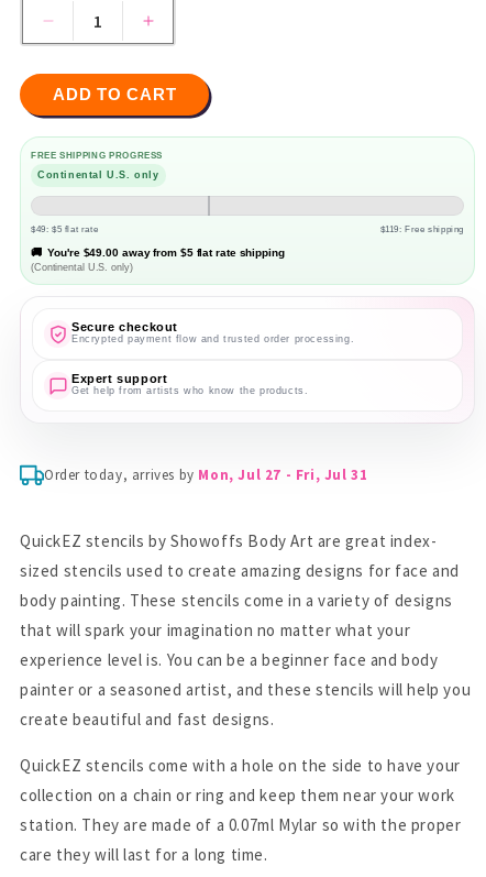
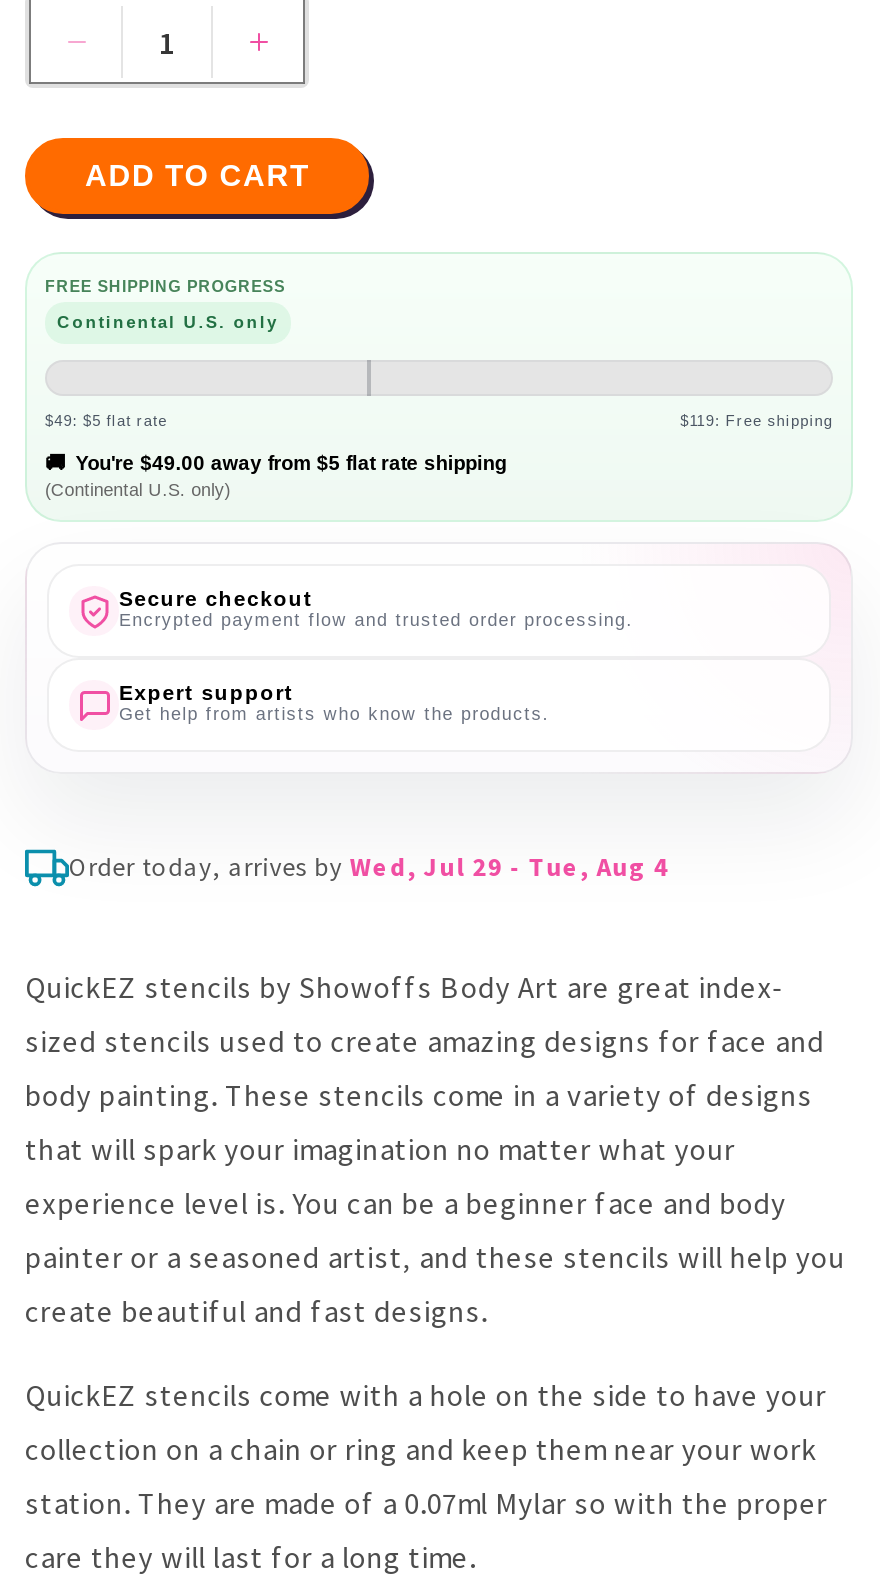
- Order today, arrives by Mon, Jul 27 - Fri, Jul 31
+ Order today, arrives by Wed, Jul 29 - Tue, Aug 4
